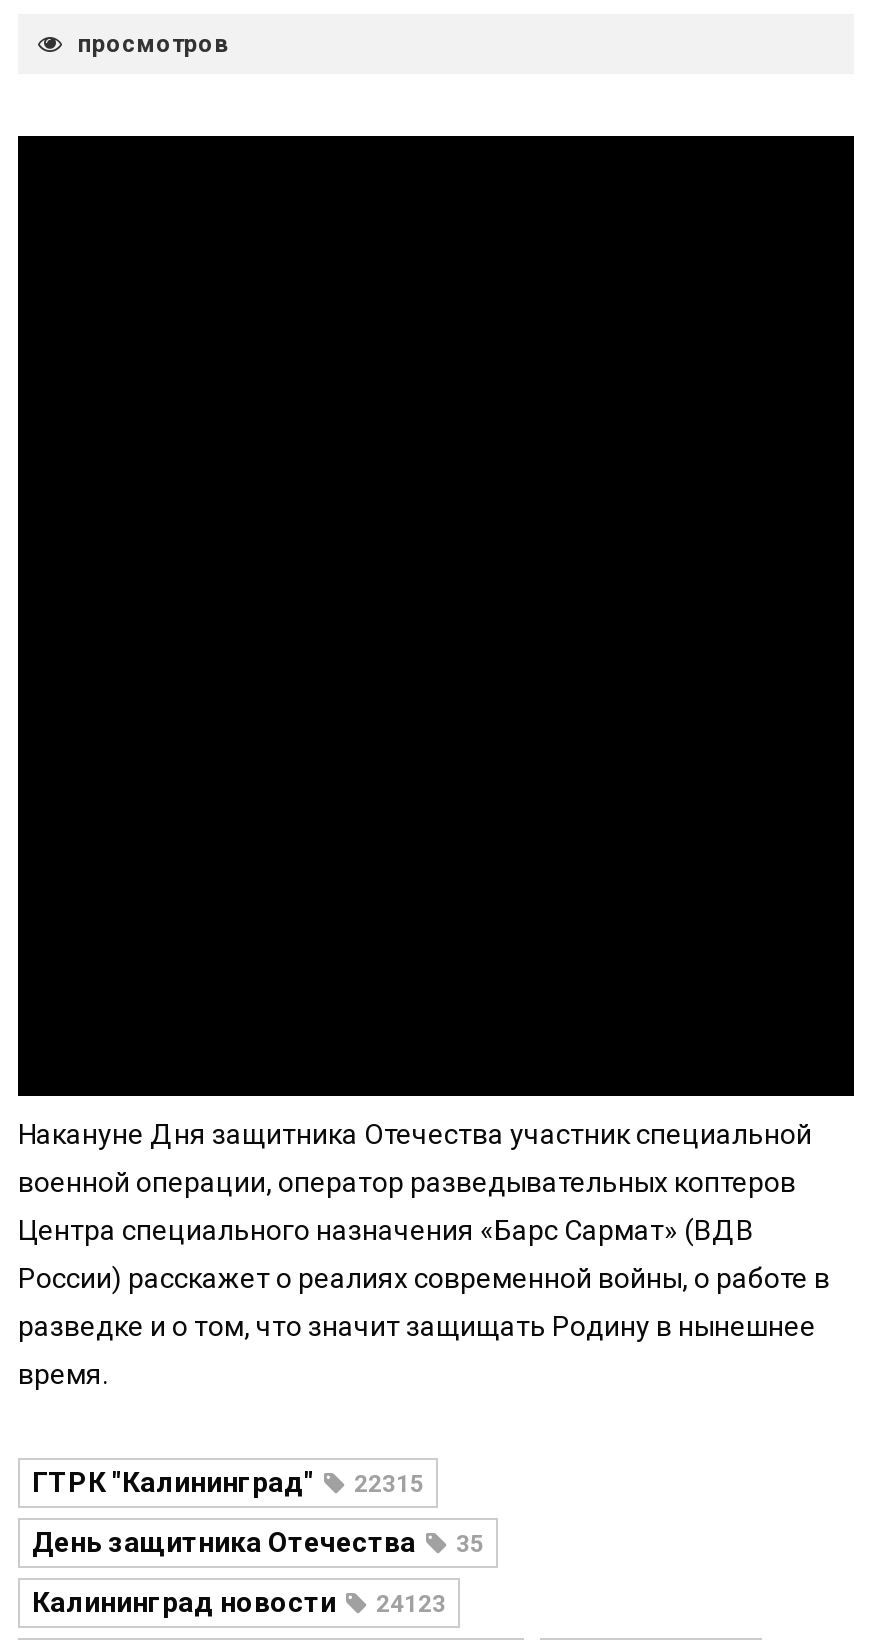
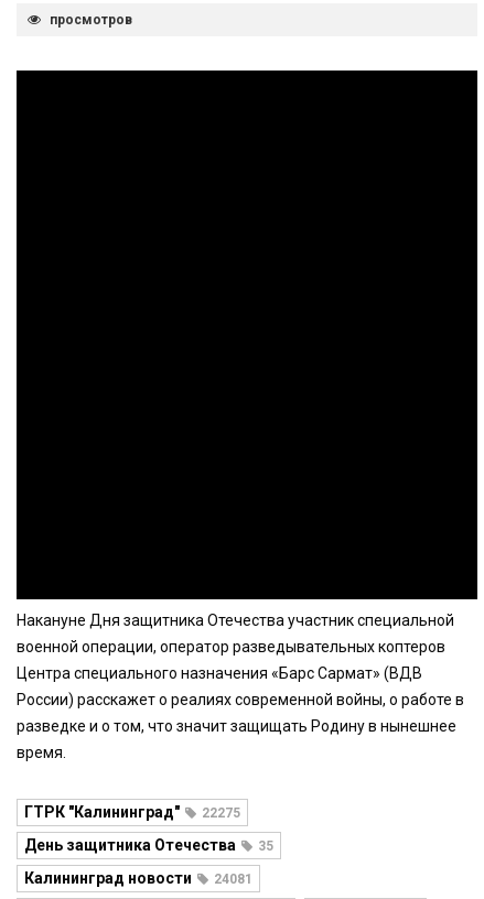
- ГТРК "Калининград" 22315
+ ГТРК "Калининград" 22275

- Калининград новости 24123
+ Калининград новости 24081
